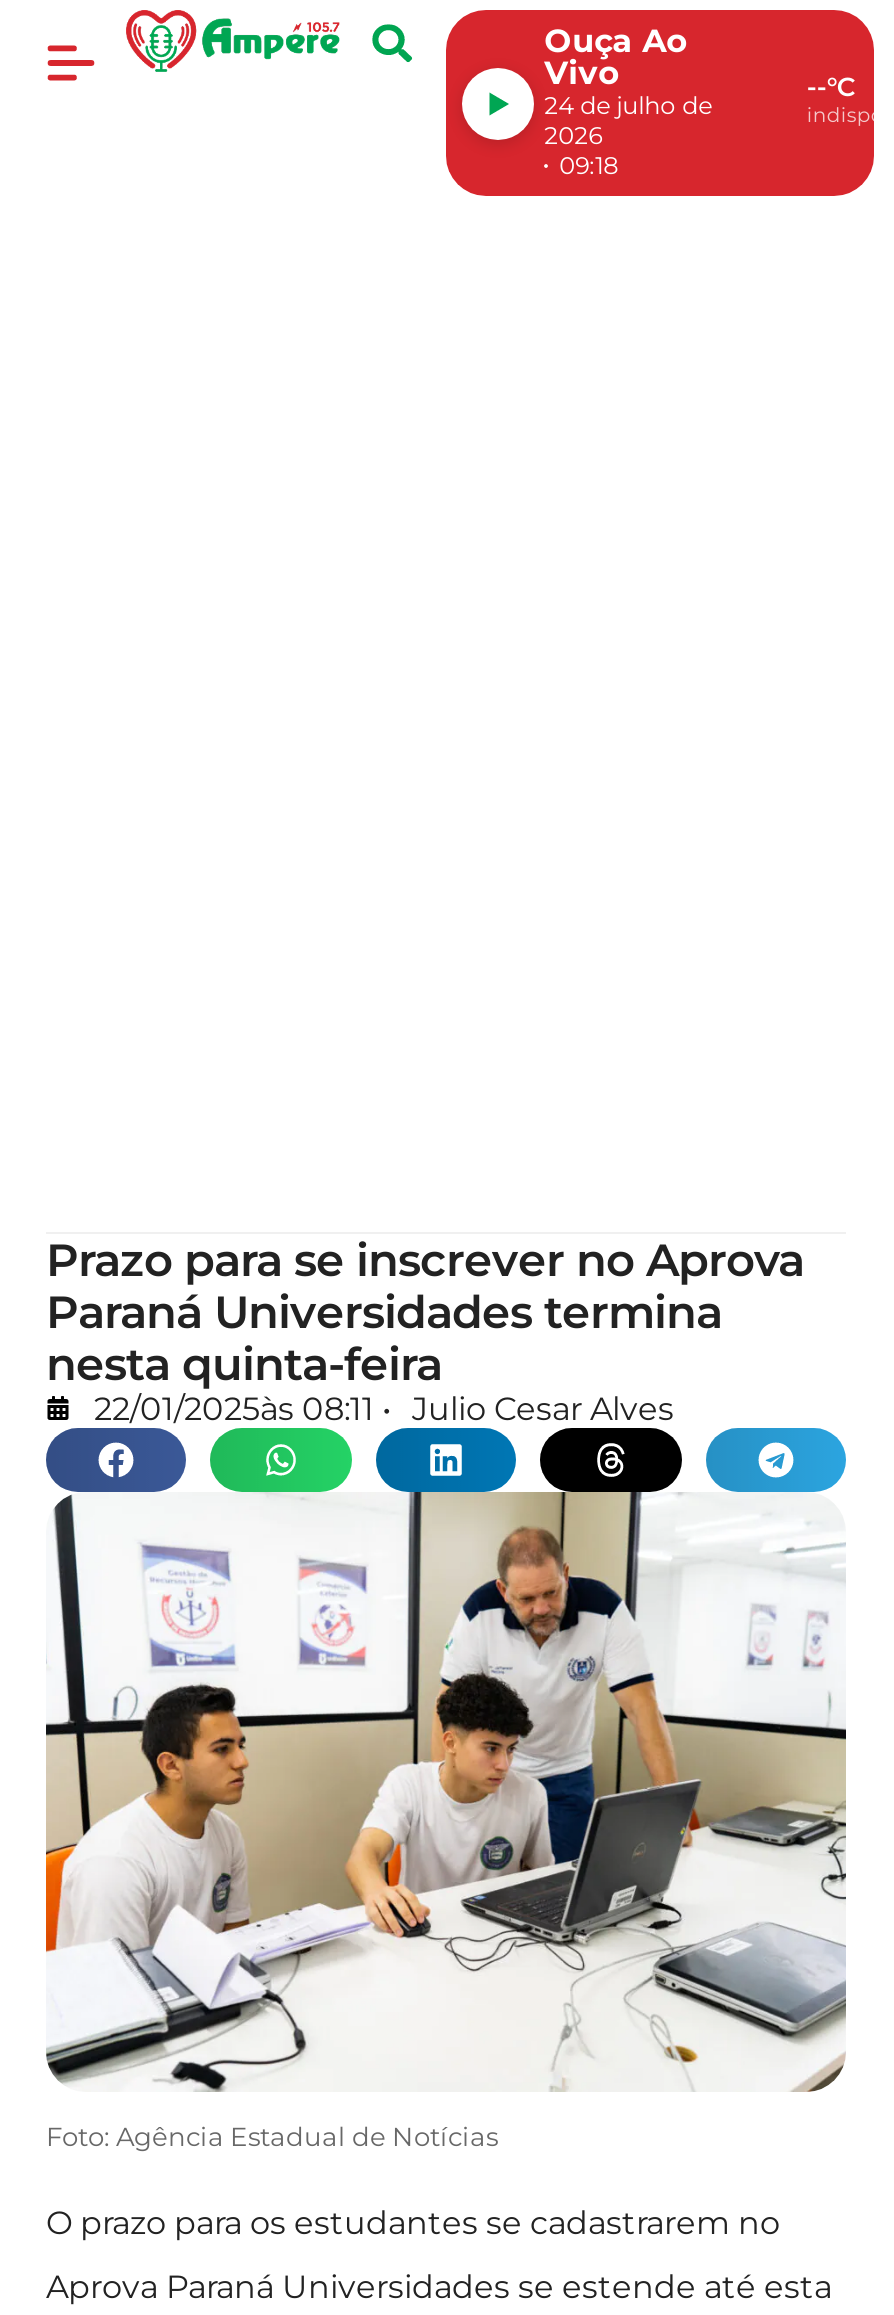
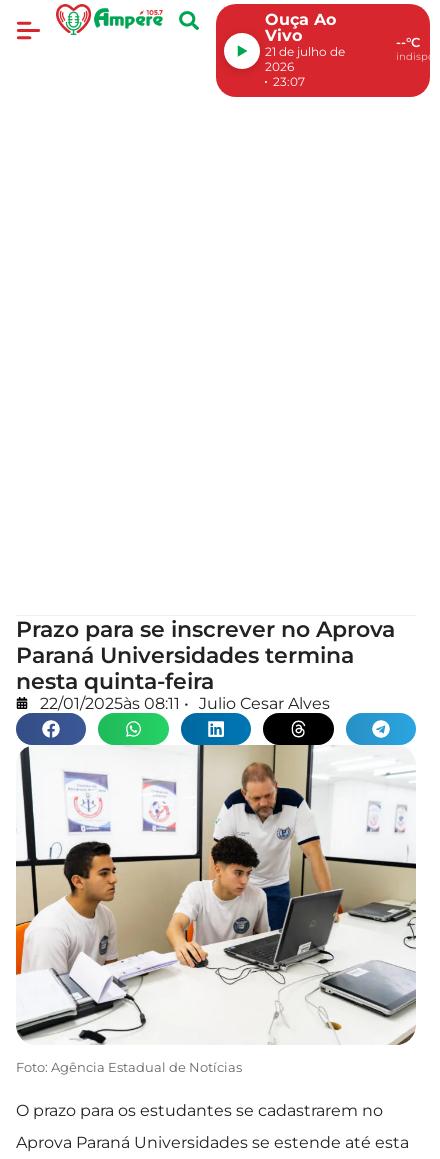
- 24 de julho de
+ 21 de julho de

- 09:18
+ 23:07
